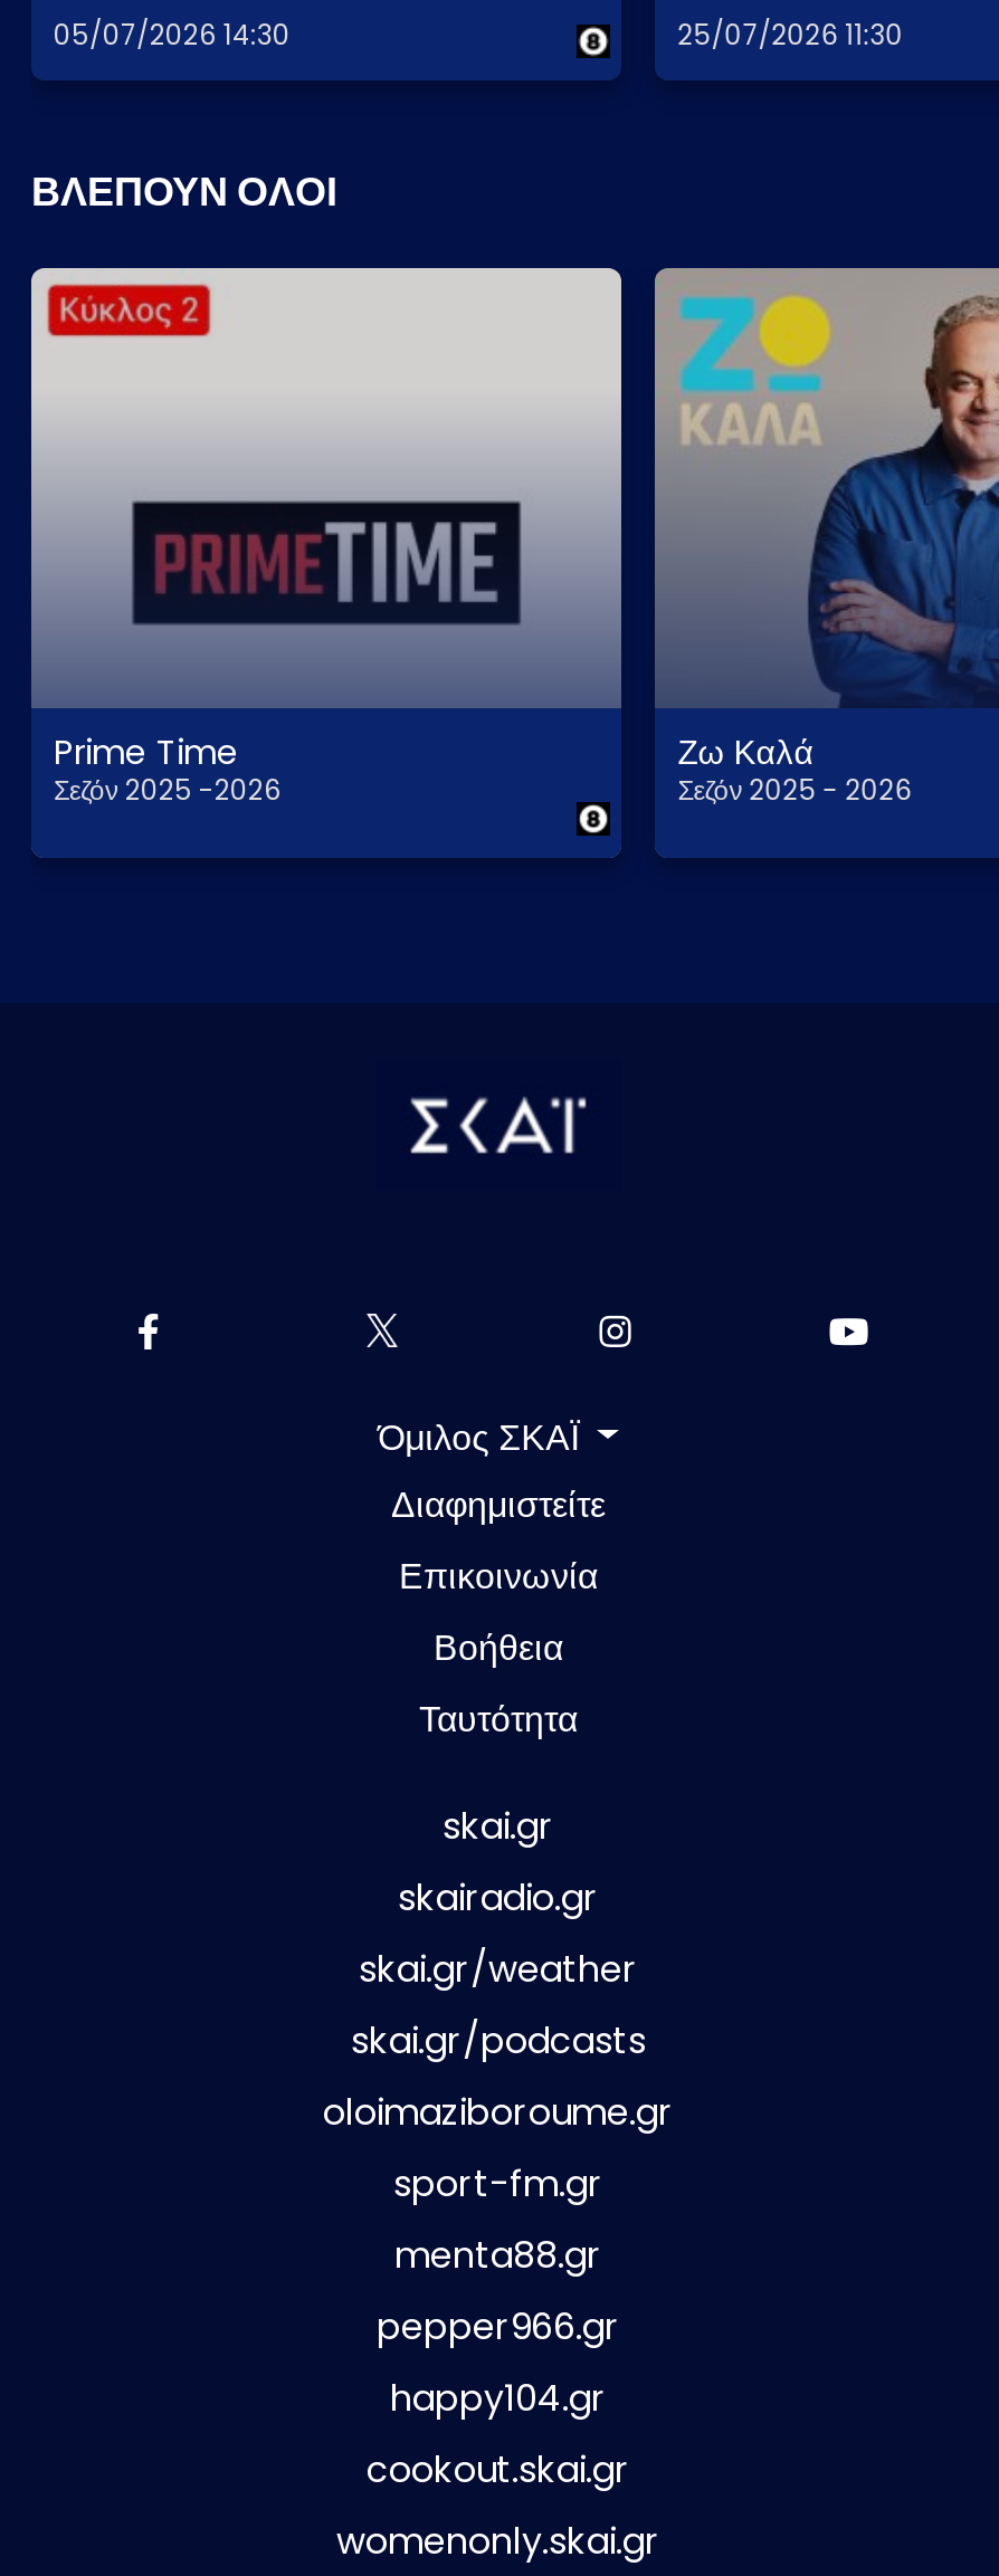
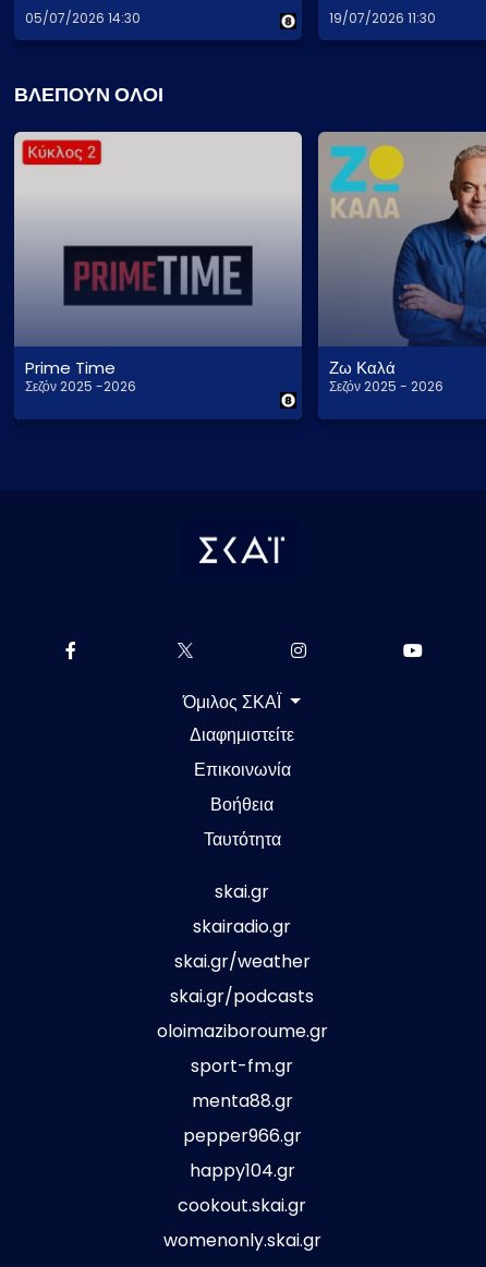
- 25/07/2026 11:30
+ 19/07/2026 11:30
